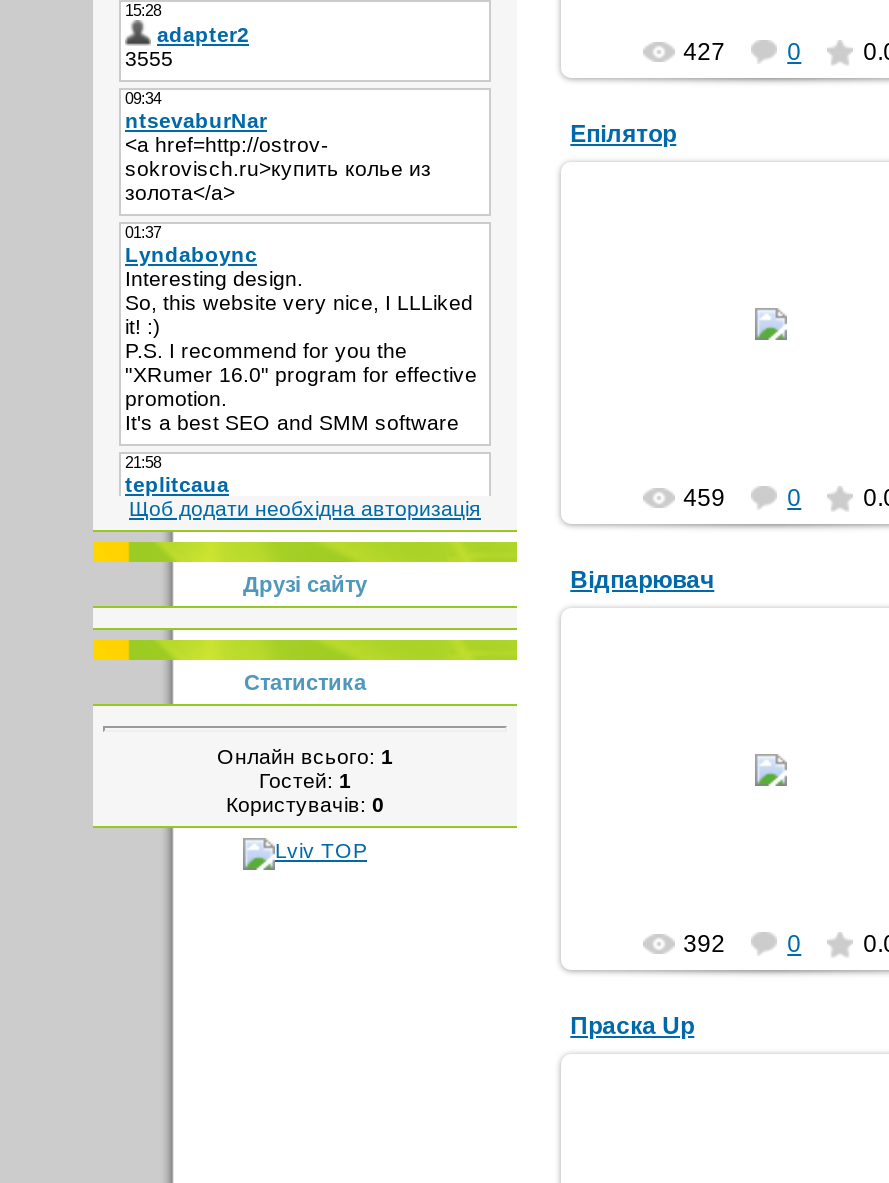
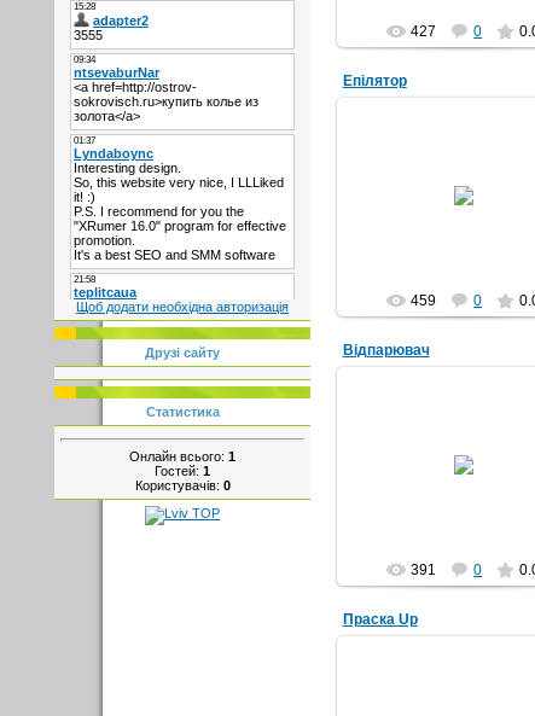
- 392
+ 391
